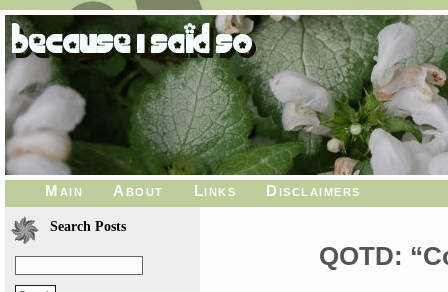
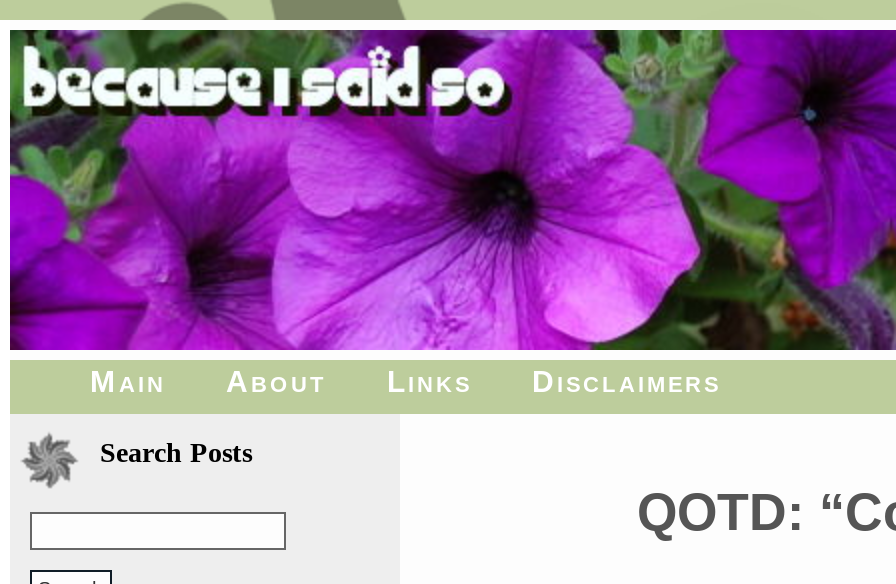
- [image]
+ [image]
